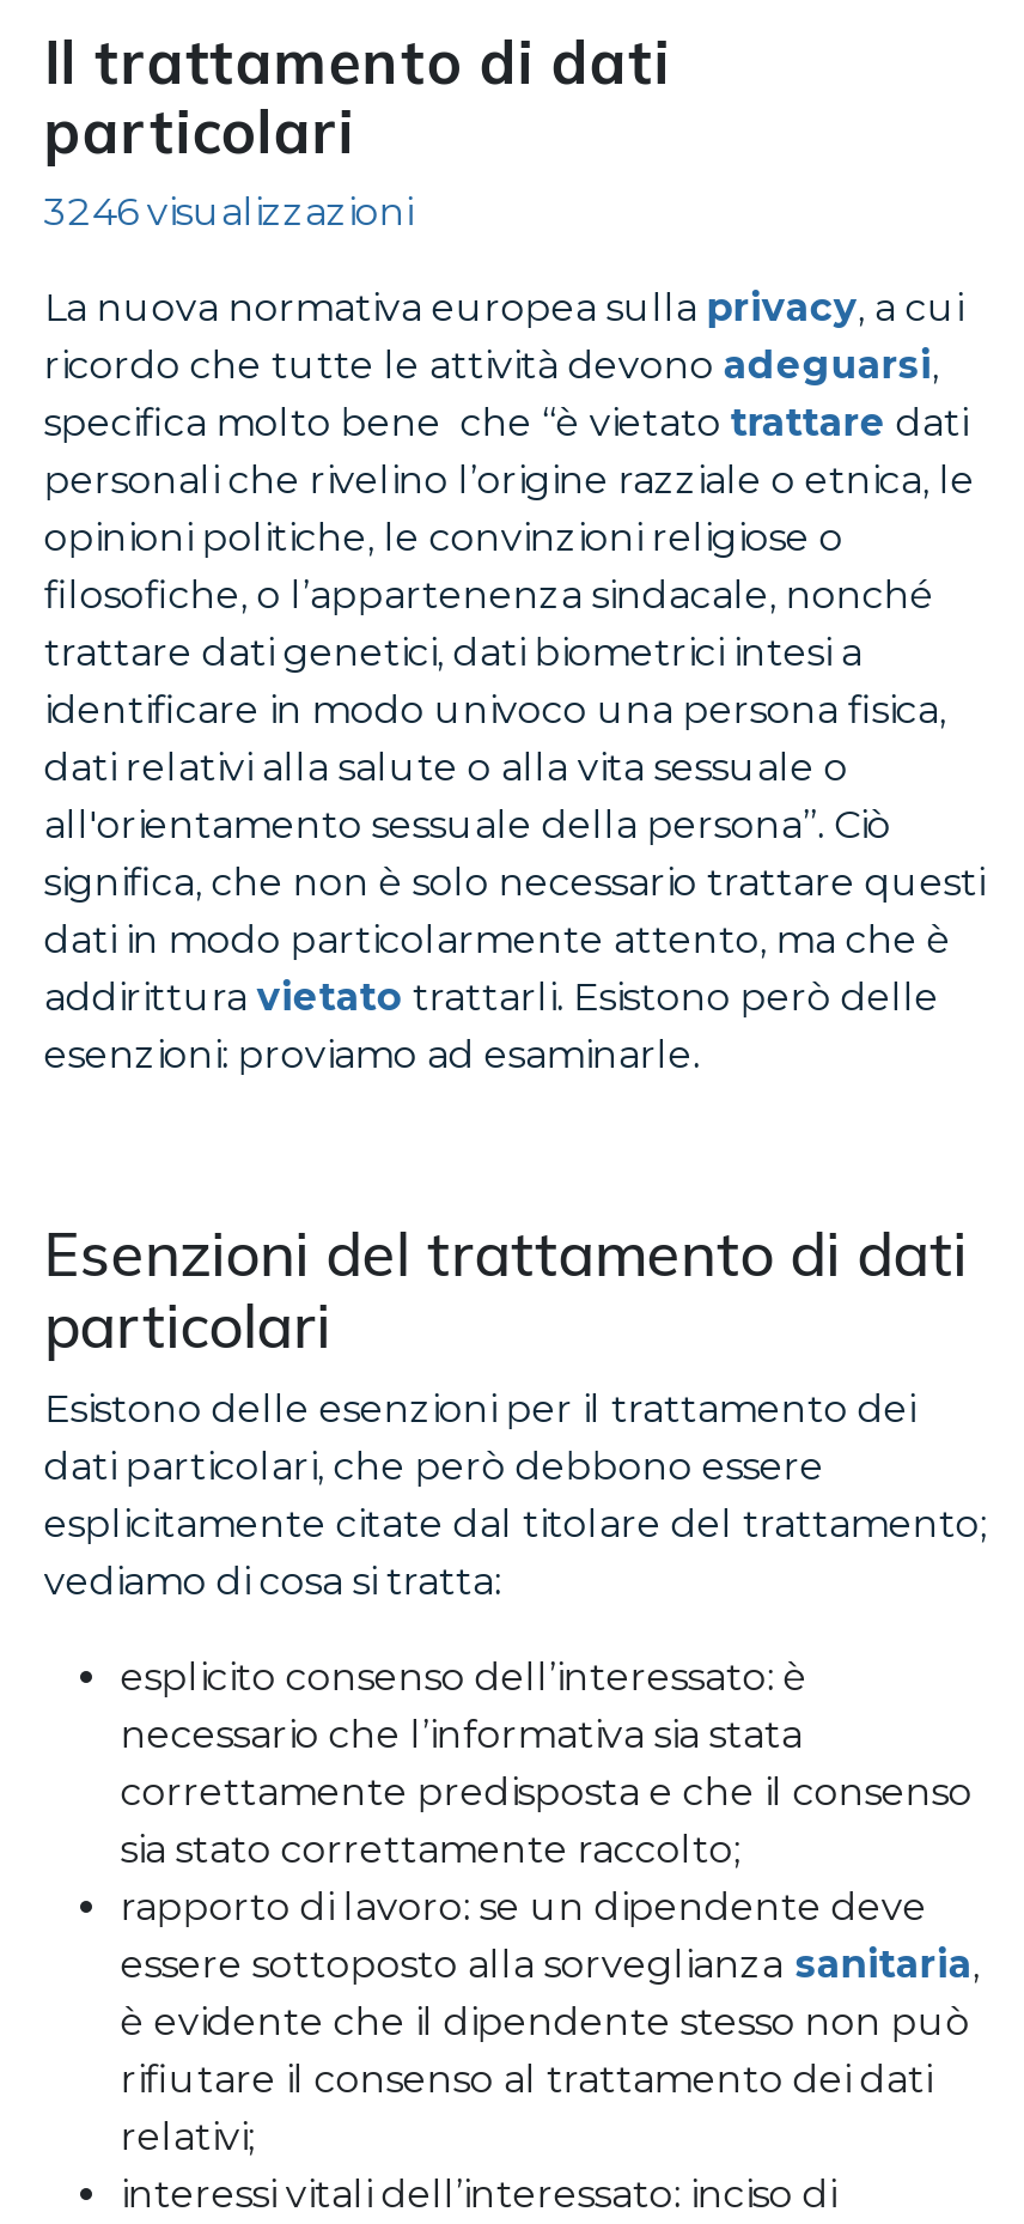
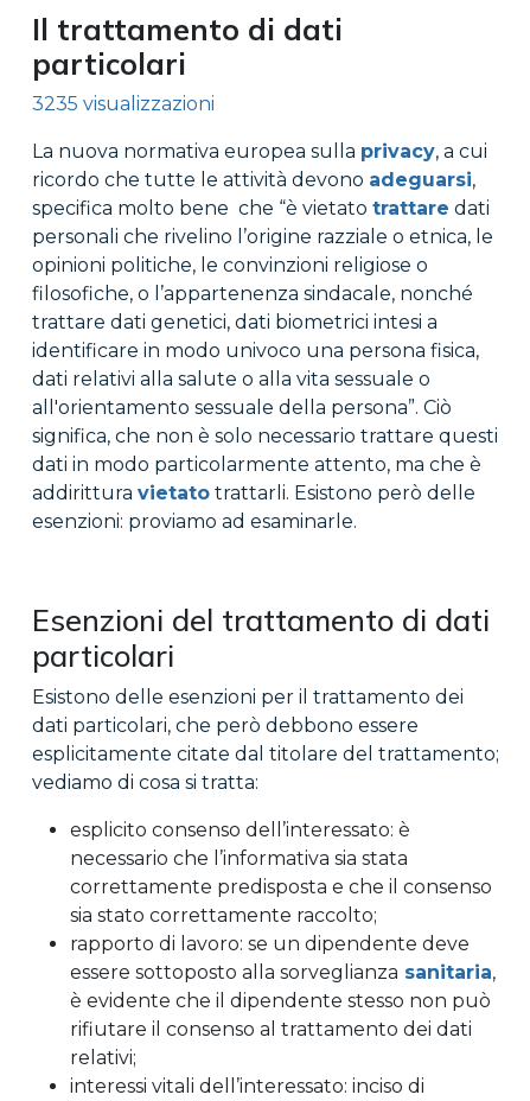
- 3246 visualizzazioni
+ 3235 visualizzazioni
